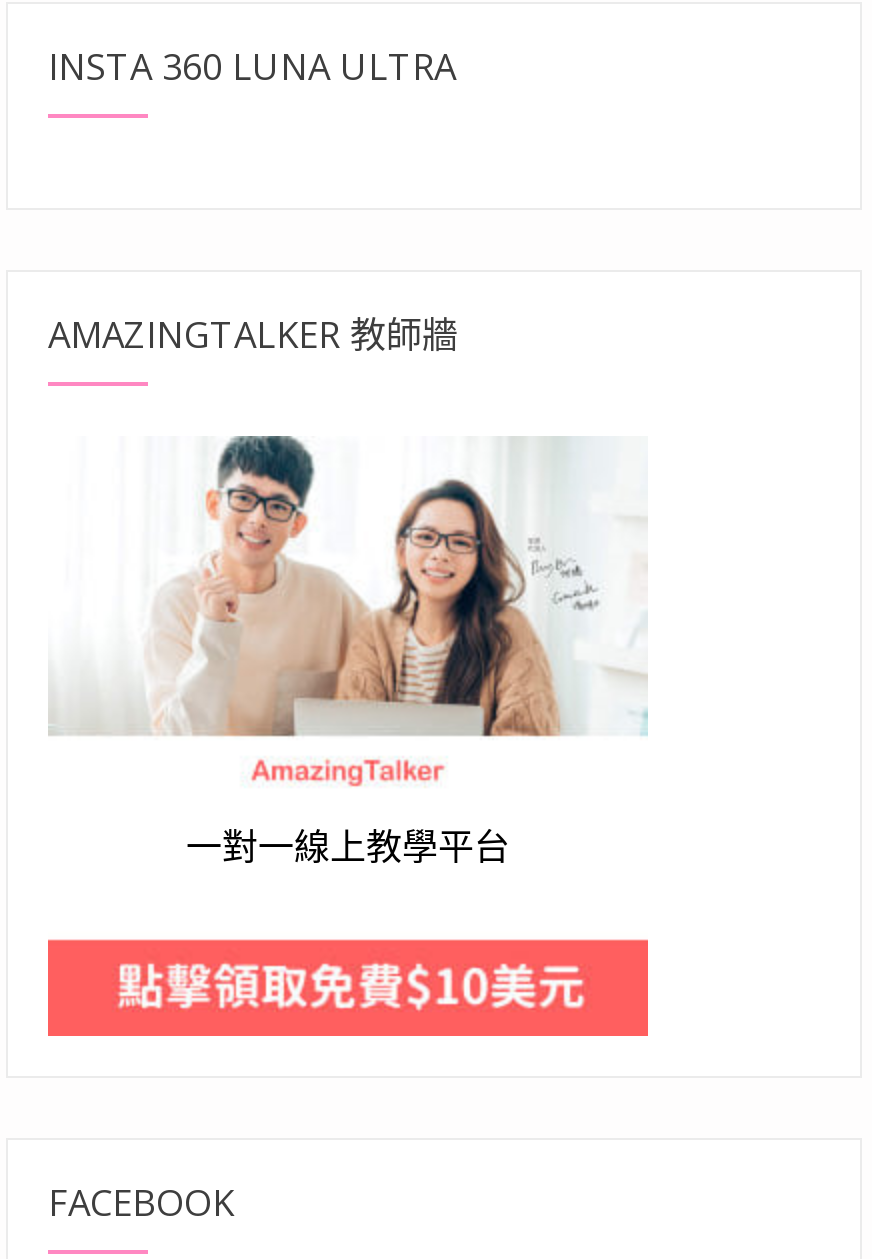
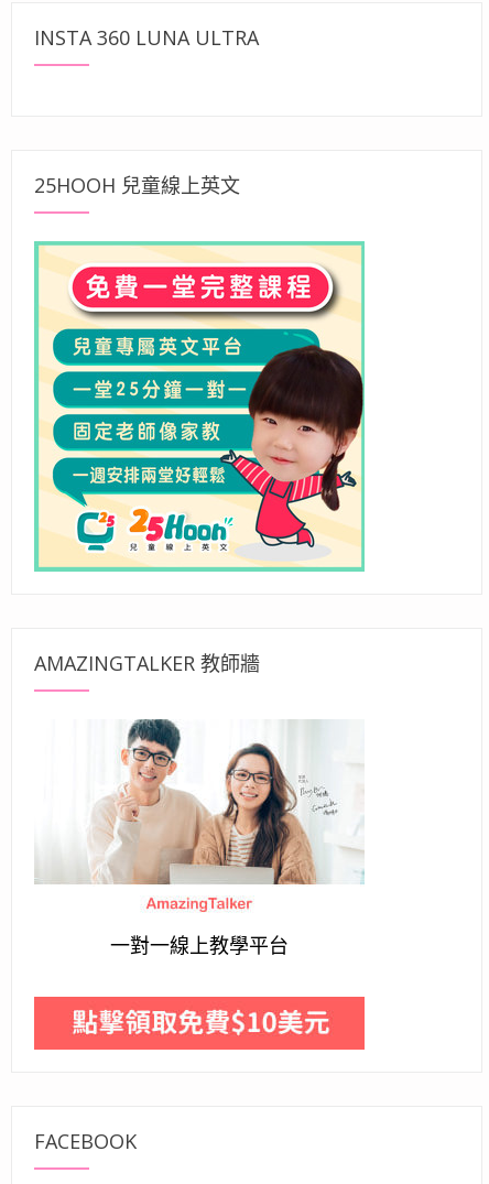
+ [image]

+ 25HOOH 兒童線上英文
